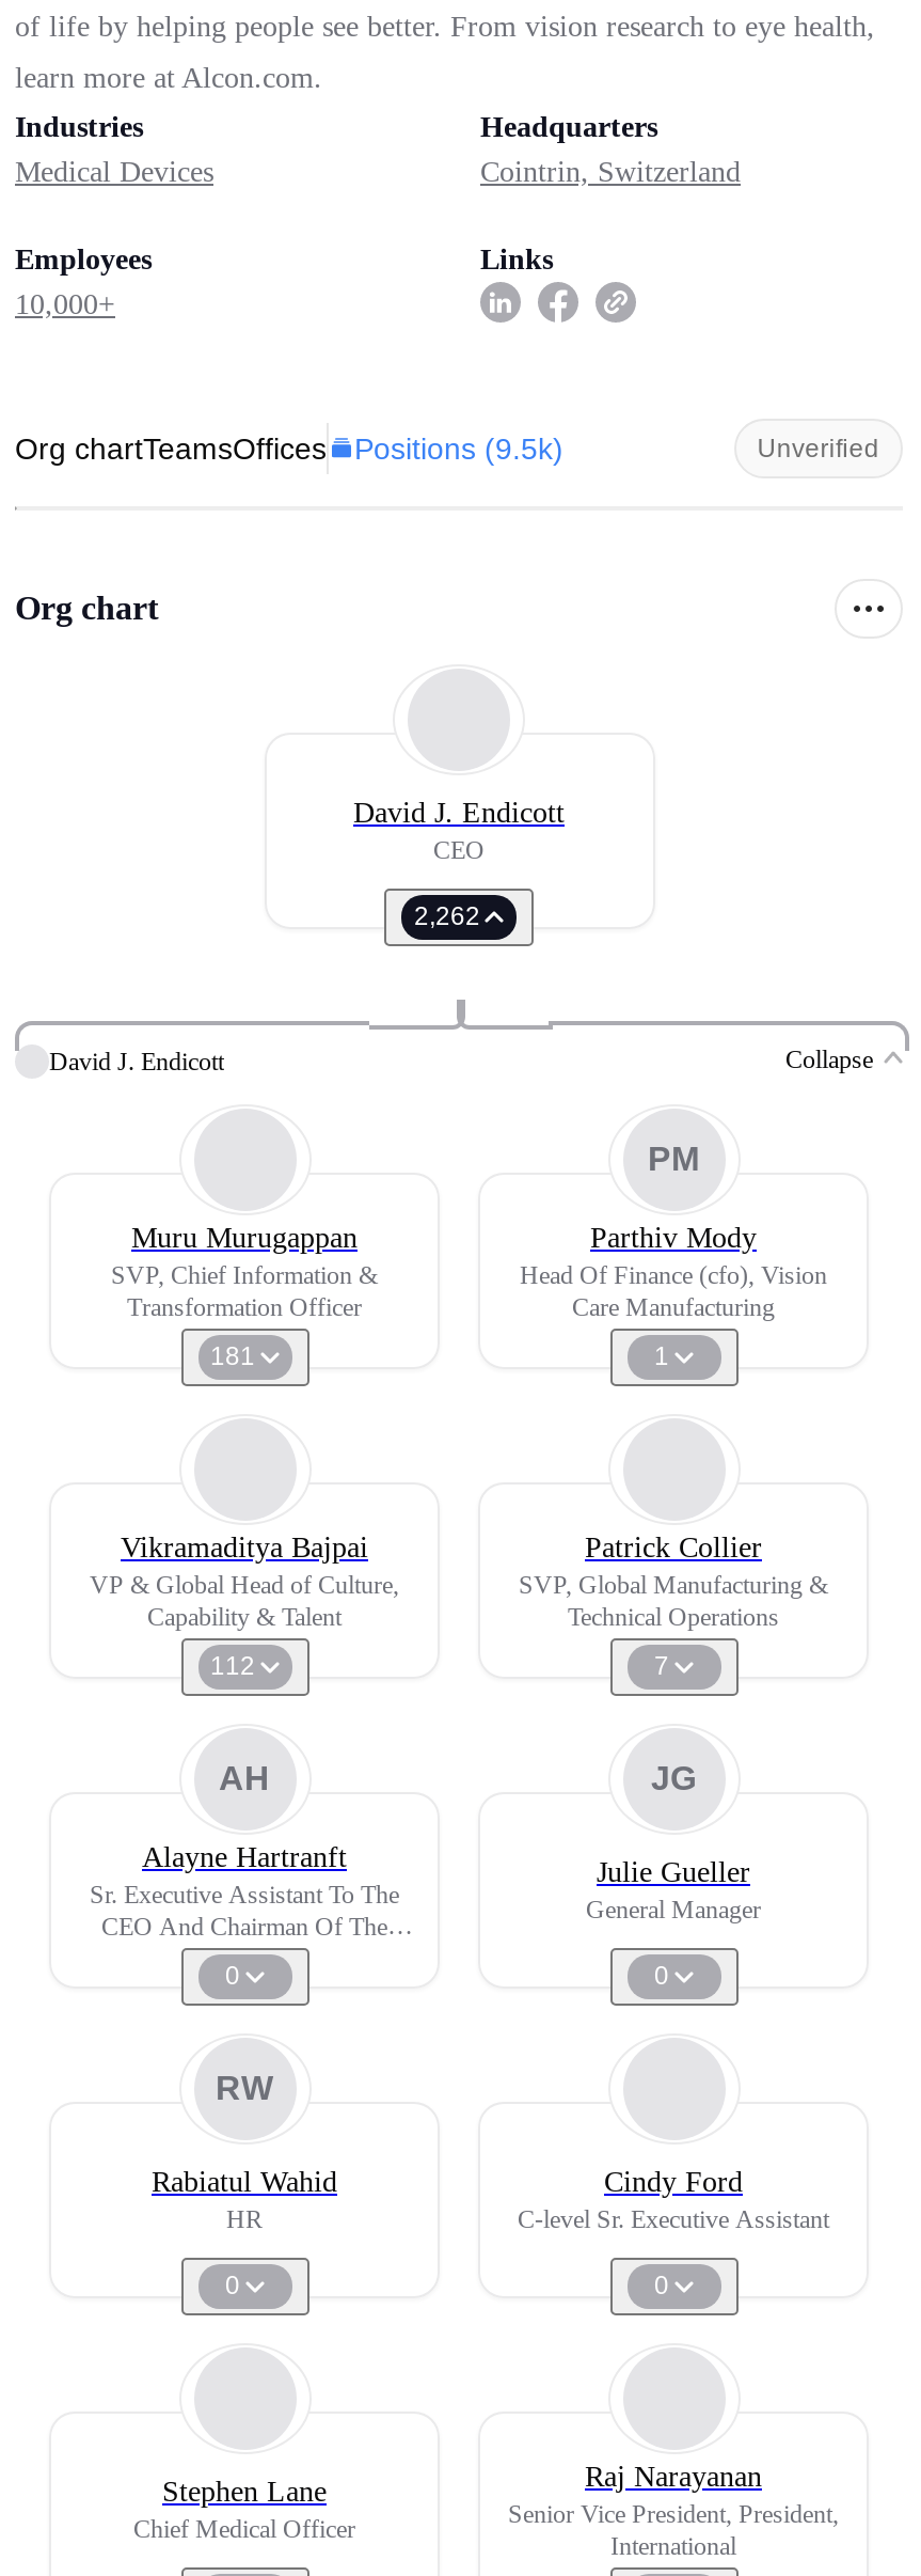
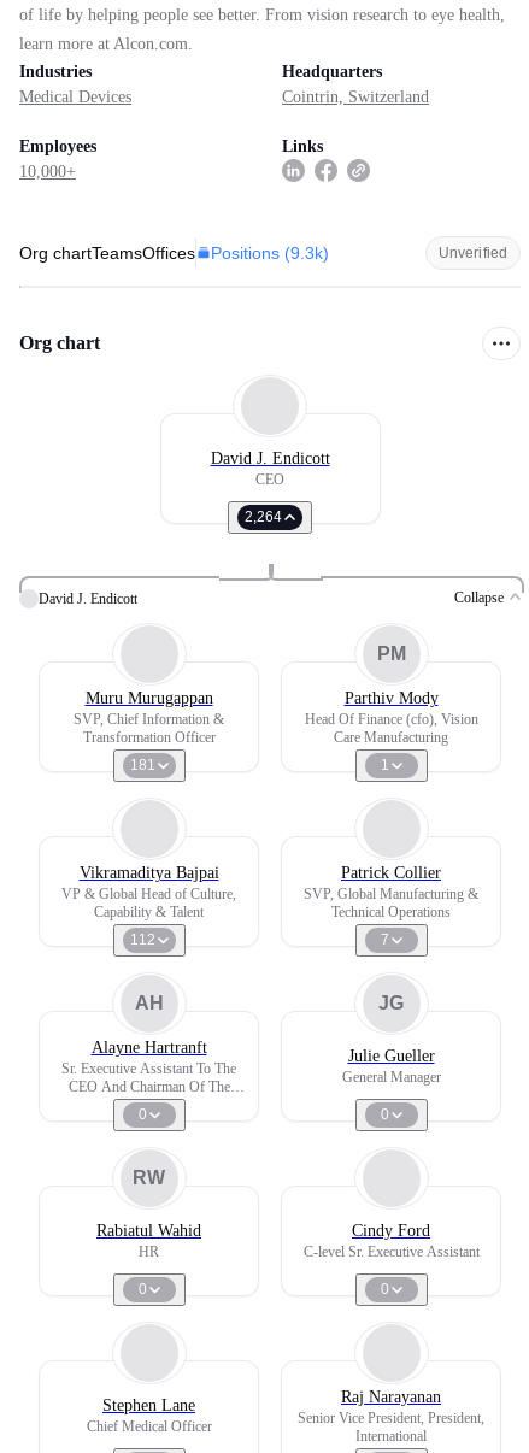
- Org chartTeamsOffices Positions (9.5k)
+ Org chartTeamsOffices Positions (9.3k)

- 2,262
+ 2,264
